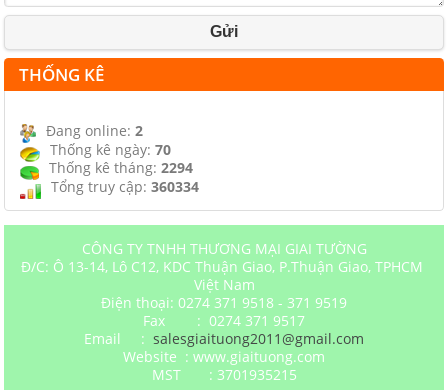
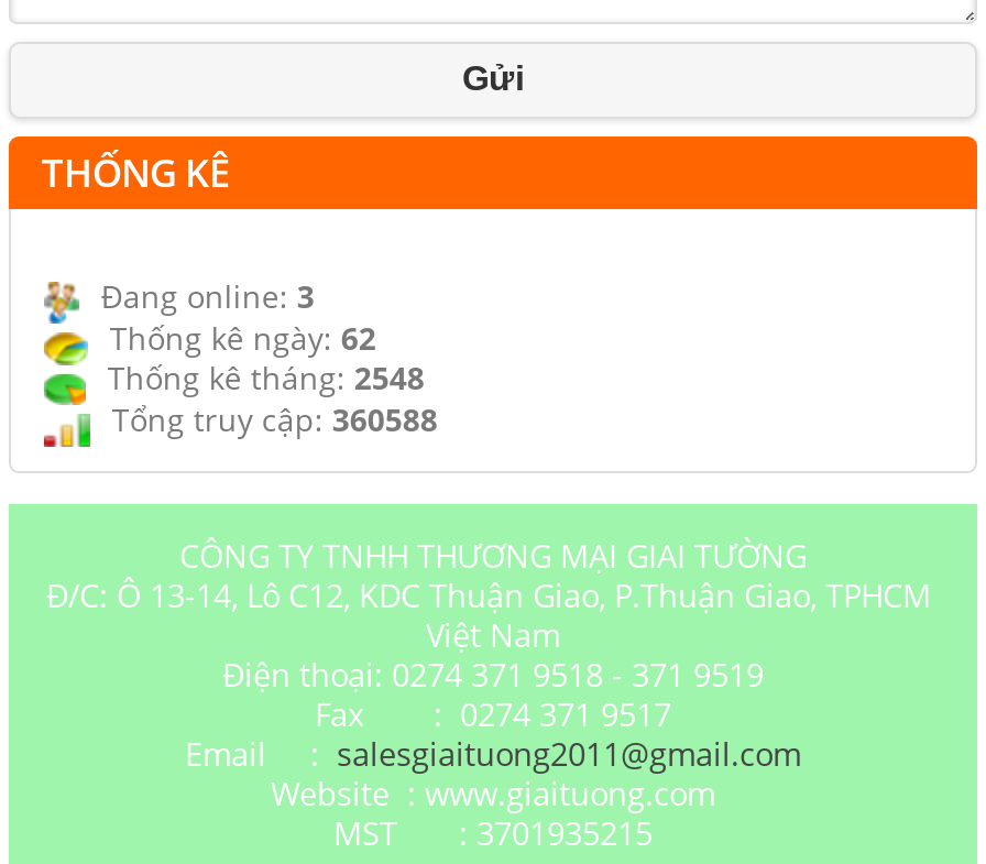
- Đang online: 2
+ Đang online: 3

- Thống kê ngày: 70
+ Thống kê ngày: 62

- Thống kê tháng: 2294
+ Thống kê tháng: 2548

- Tổng truy cập:360334
+ Tổng truy cập:360588
